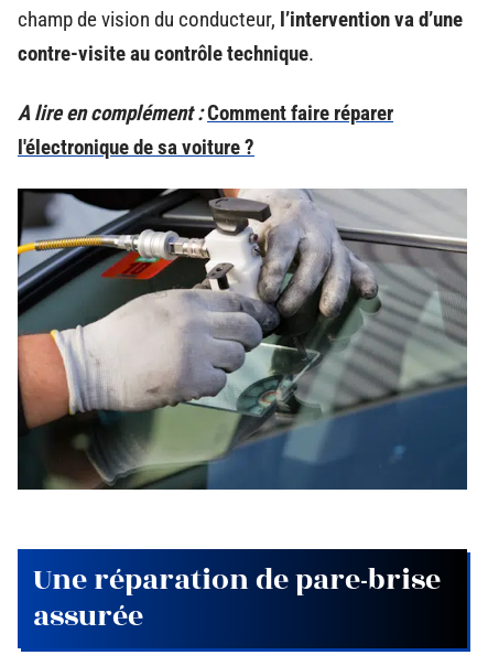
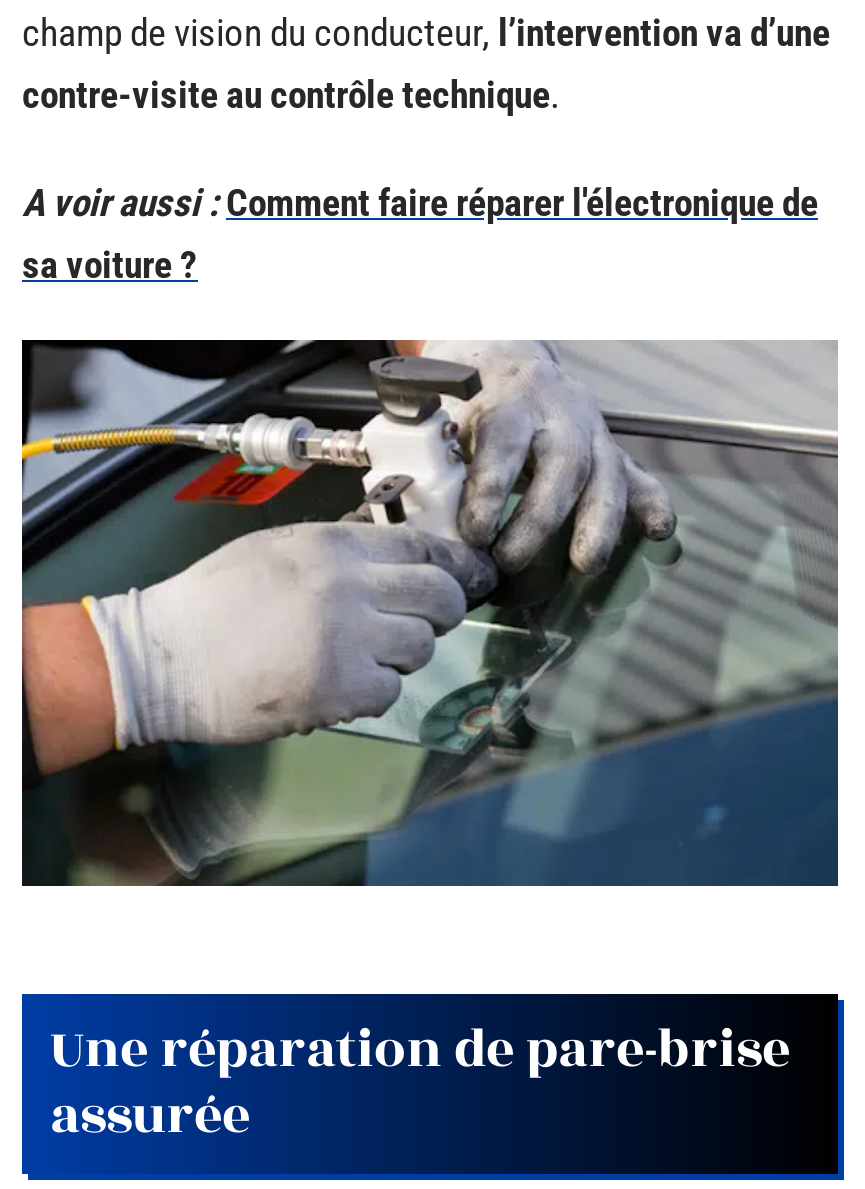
- A lire en complément : Comment faire réparer
- l'électronique de sa voiture ?
+ A voir aussi : Comment faire réparer l'électronique de
+ sa voiture ?
